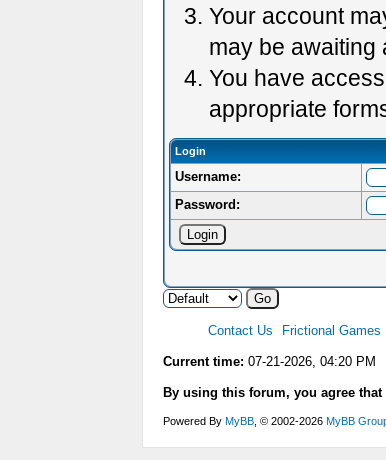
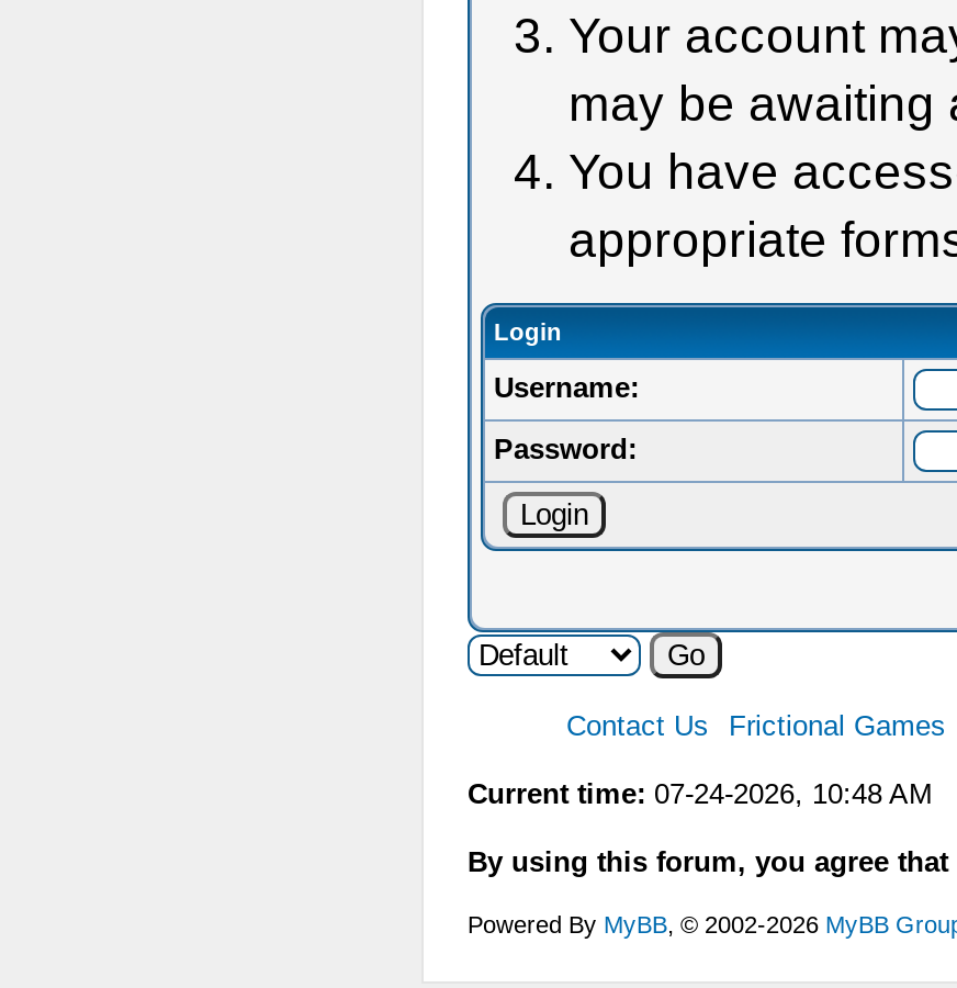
- Current time: 07-21-2026, 04:20 PM
+ Current time: 07-24-2026, 10:48 AM
